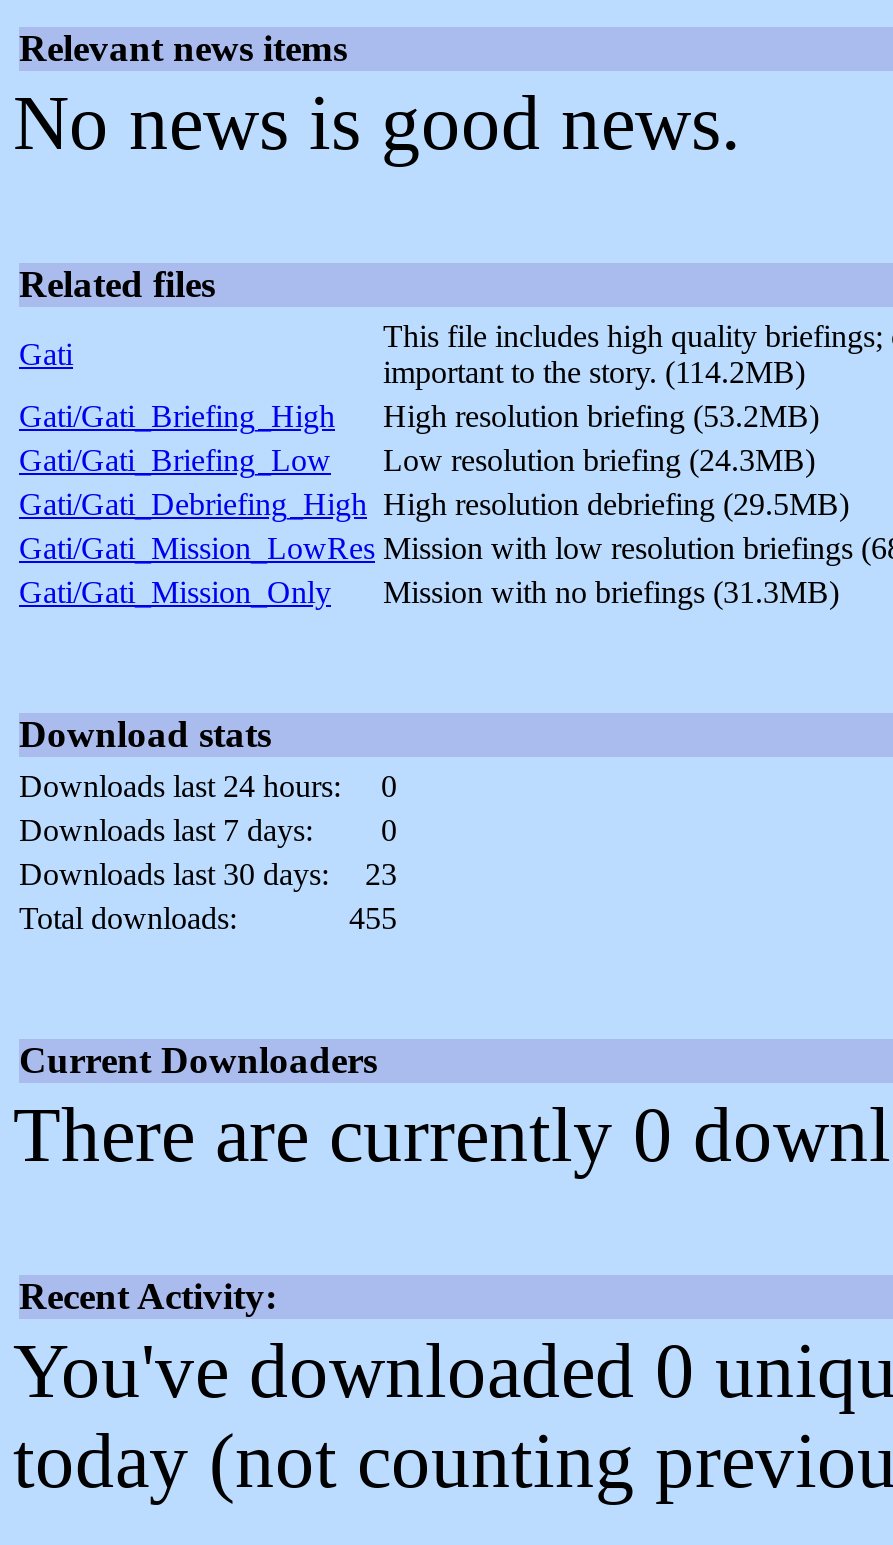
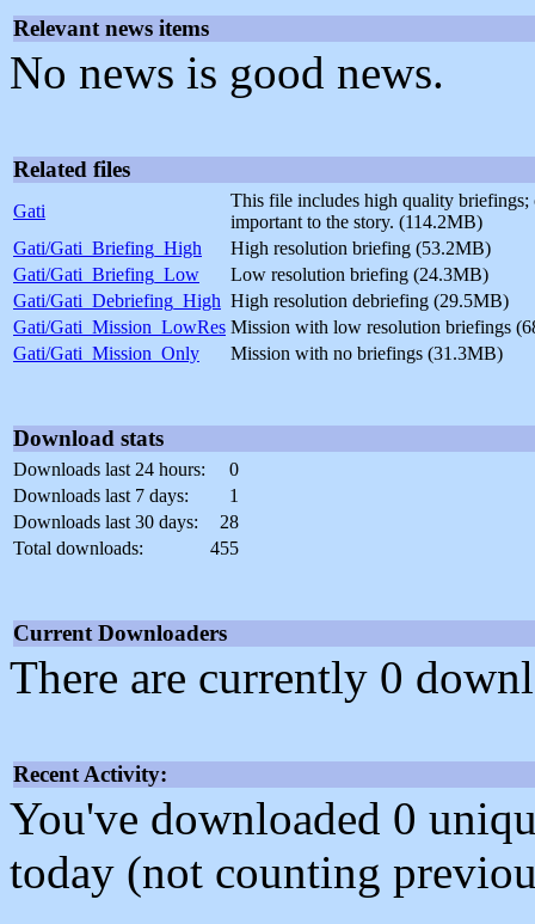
- Downloads last 7 days: 0
+ Downloads last 7 days: 1

- Downloads last 30 days: 23
+ Downloads last 30 days: 28
